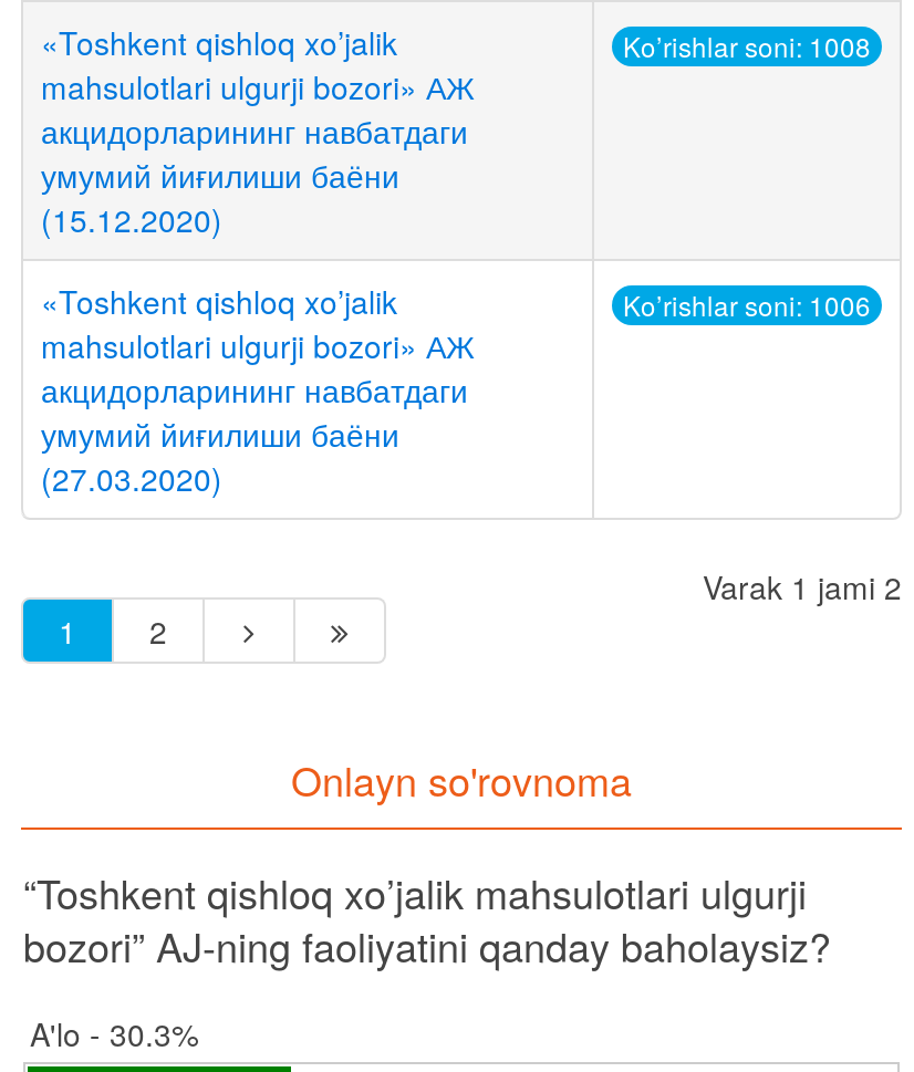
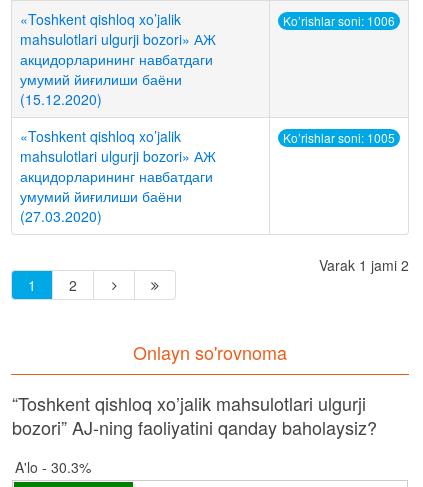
- Ko’rishlar soni: 1008

moved up: Ko’rishlar soni: 1006

+ Ko’rishlar soni: 1005
